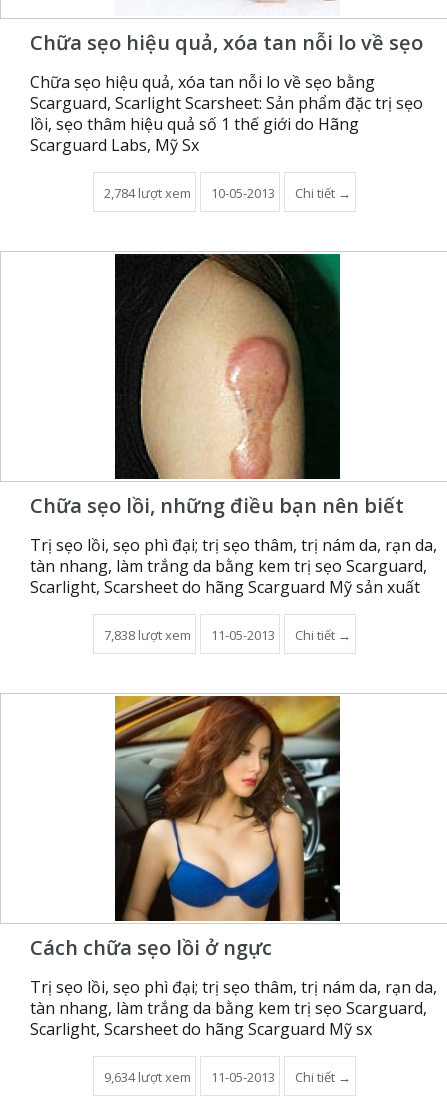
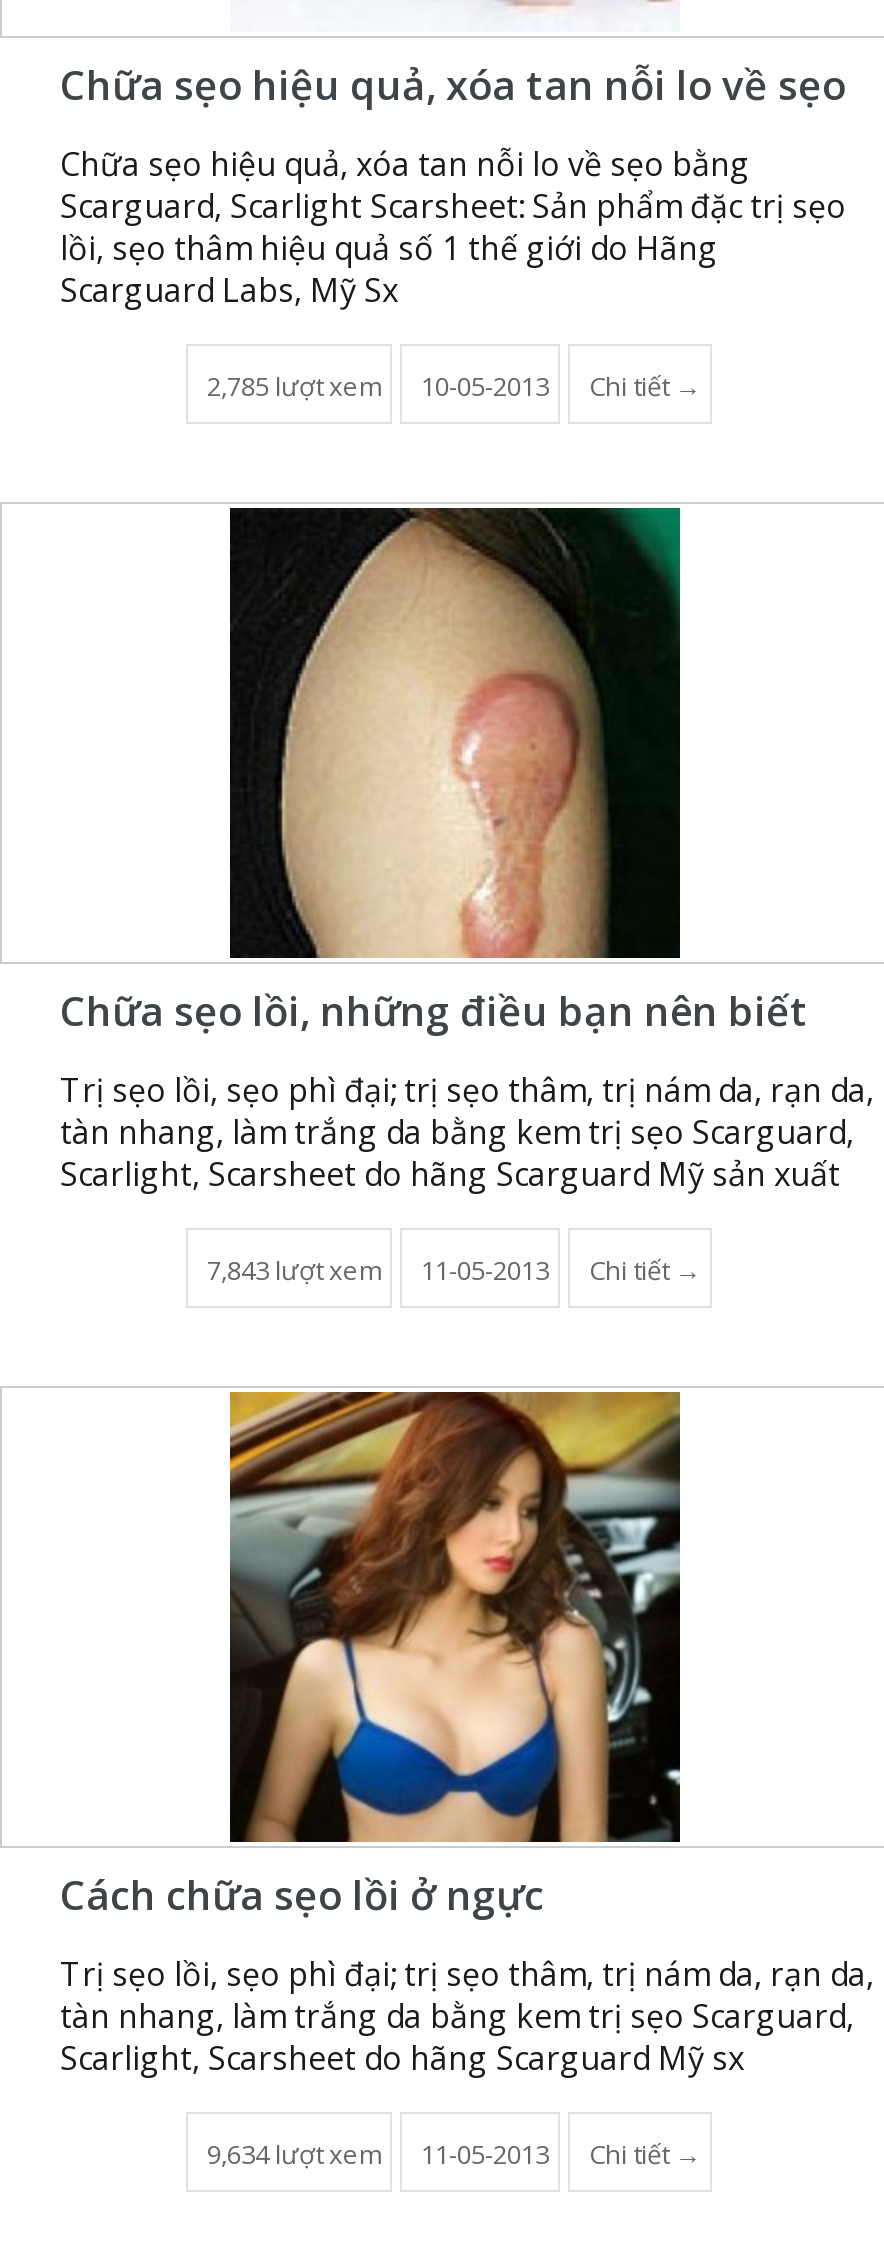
- 2,784 lượt xem
+ 2,785 lượt xem

- 7,838 lượt xem
+ 7,843 lượt xem
